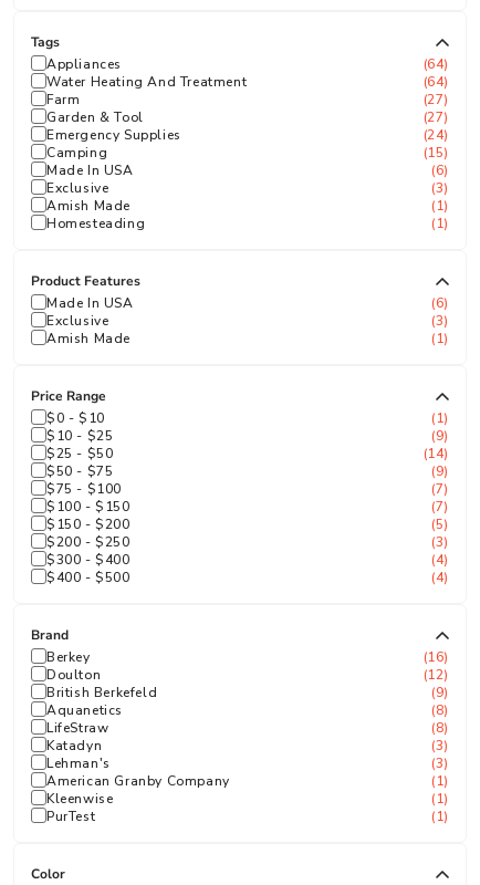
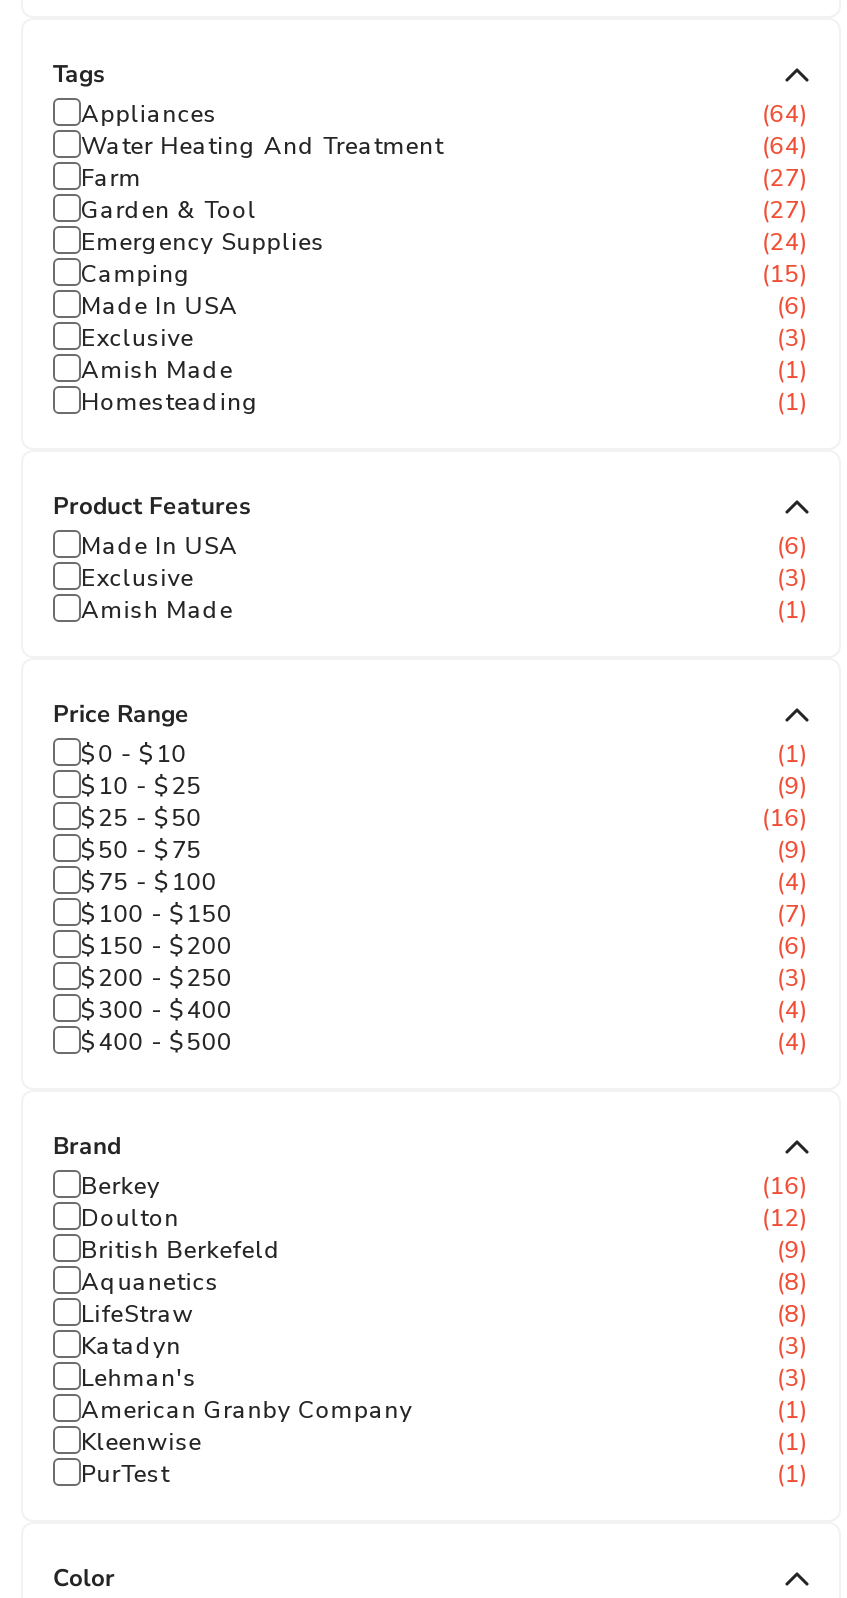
- 14
+ 16

- 7
+ 4

- 5
+ 6
